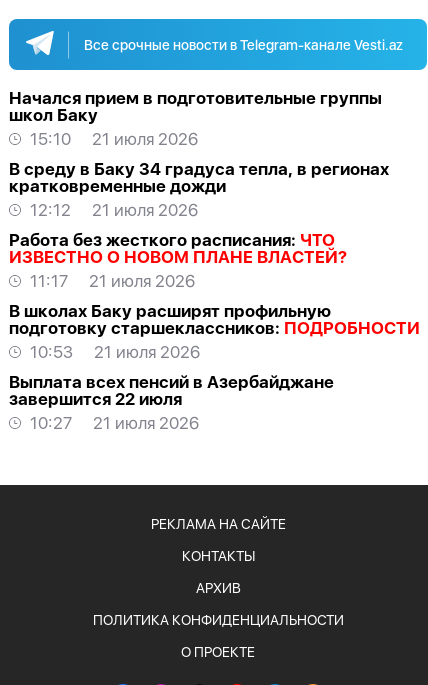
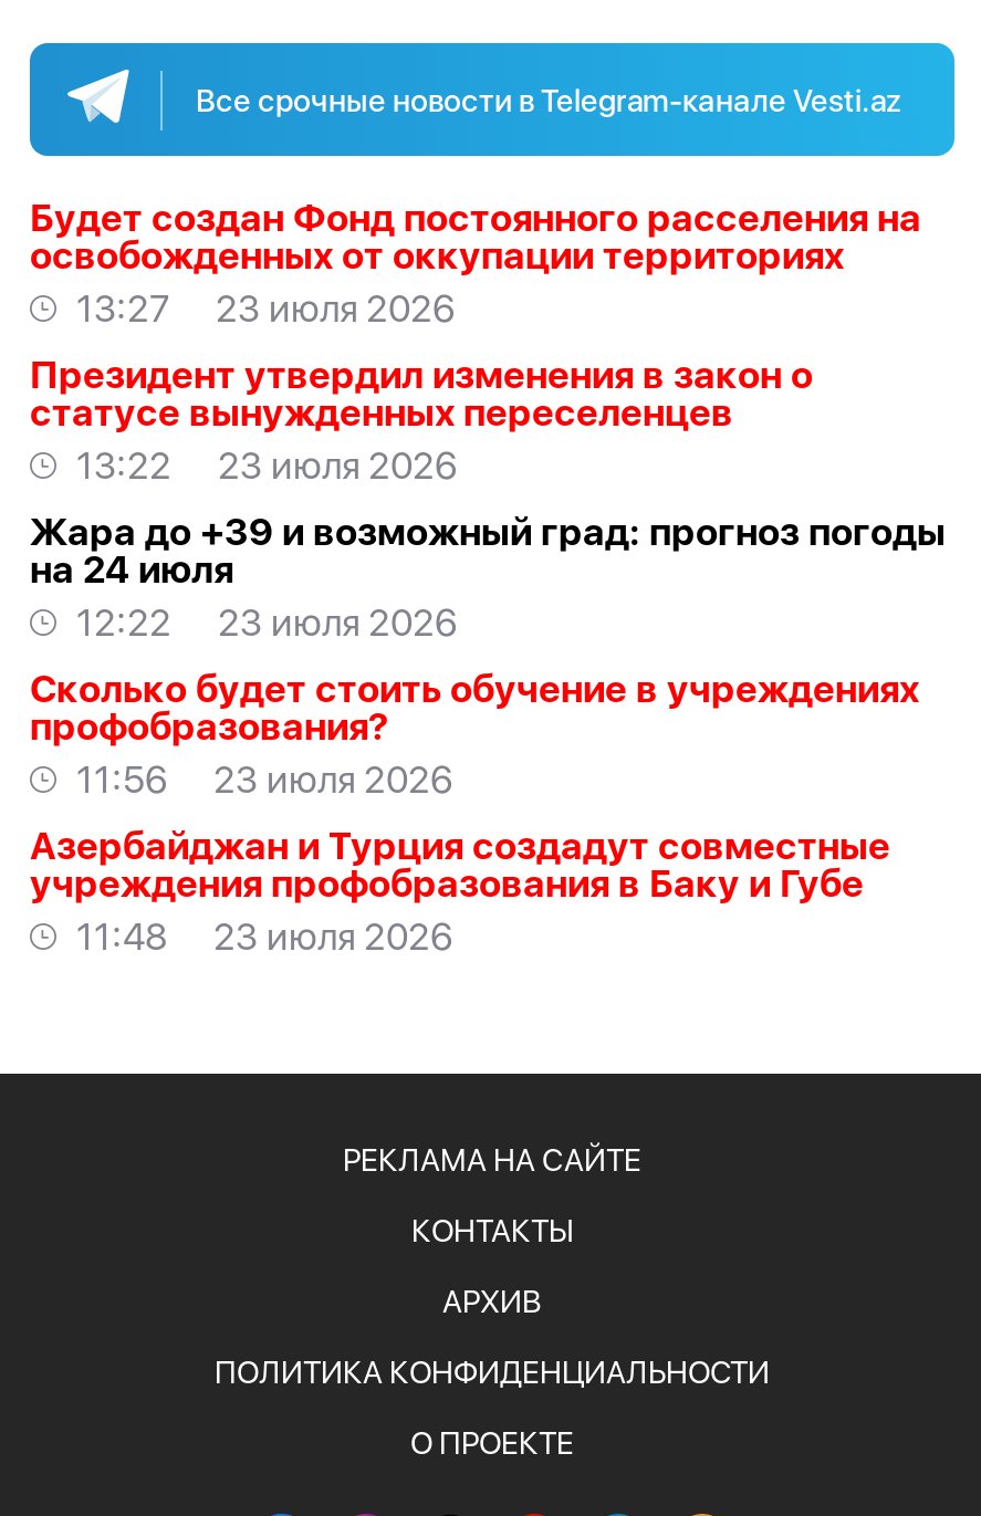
- Начался прием в подготовительные группы
- школ Баку
- 15:10
- 21 июля 2026
+ Будет создан Фонд постоянного расселения на
+ освобожденных от оккупации территориях
+ 13:27
+ 23 июля 2026

- В среду в Баку 34 градуса тепла, в регионах
- кратковременные дожди
- 12:12
- 21 июля 2026
+ Президент утвердил изменения в закон о
+ статусе вынужденных переселенцев
+ 13:22
+ 23 июля 2026

- Работа без жесткого расписания: ЧТО
- ИЗВЕСТНО О НОВОМ ПЛАНЕ ВЛАСТЕЙ?
- 11:17
- 21 июля 2026
+ Жара до +39 и возможный град: прогноз погоды
+ на 24 июля
+ 12:22
+ 23 июля 2026

- В школах Баку расширят профильную
- подготовку старшеклассников: ПОДРОБНОСТИ
- 10:53
- 21 июля 2026
+ Сколько будет стоить обучение в учреждениях
+ профобразования?
+ 11:56
+ 23 июля 2026

- Выплата всех пенсий в Азербайджане
- завершится 22 июля
- 10:27
- 21 июля 2026
+ Азербайджан и Турция создадут совместные
+ учреждения профобразования в Баку и Губе
+ 11:48
+ 23 июля 2026
